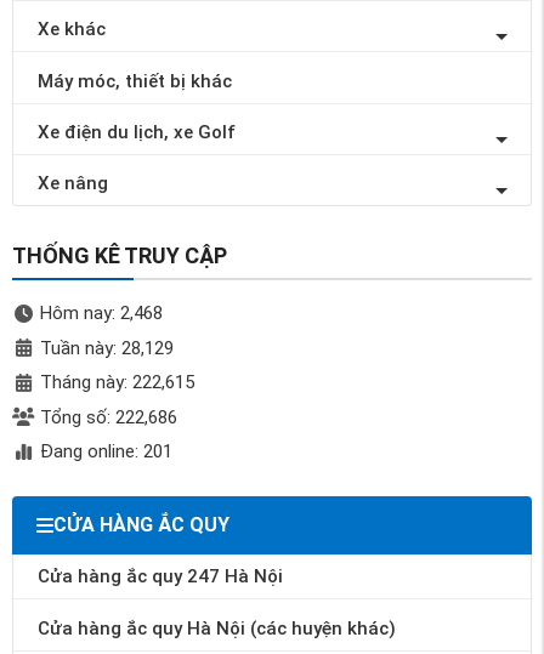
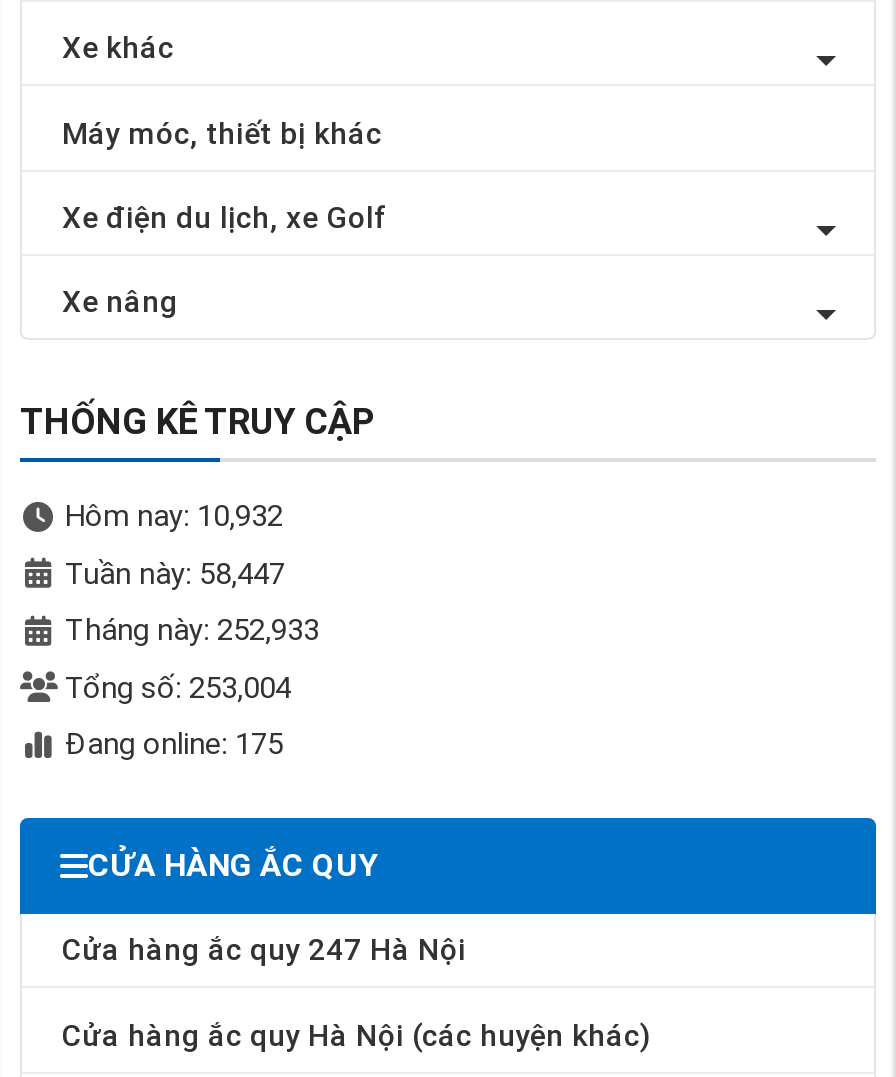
- Hôm nay: 2,468
+ Hôm nay: 10,932

- Tuần này: 28,129
+ Tuần này: 58,447

- Tháng này: 222,615
+ Tháng này: 252,933

- Tổng số: 222,686
+ Tổng số: 253,004

- Đang online: 201
+ Đang online: 175
